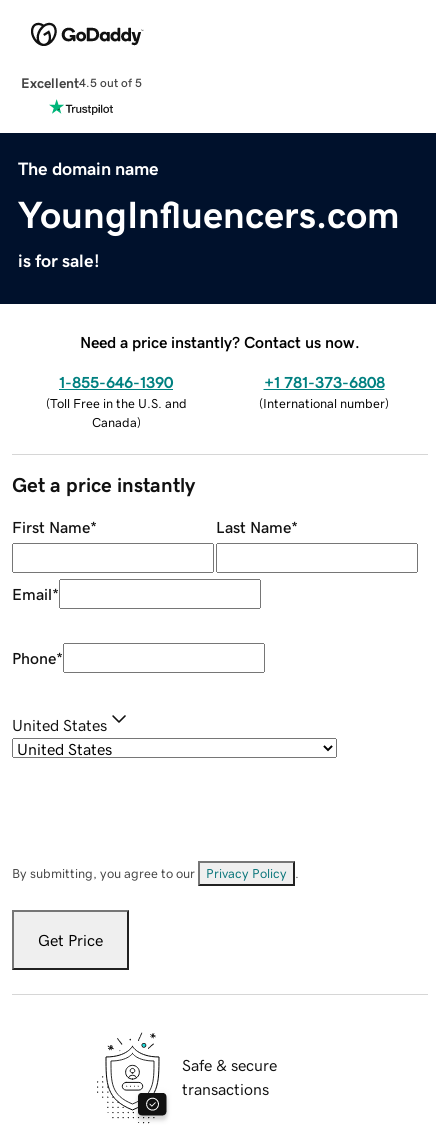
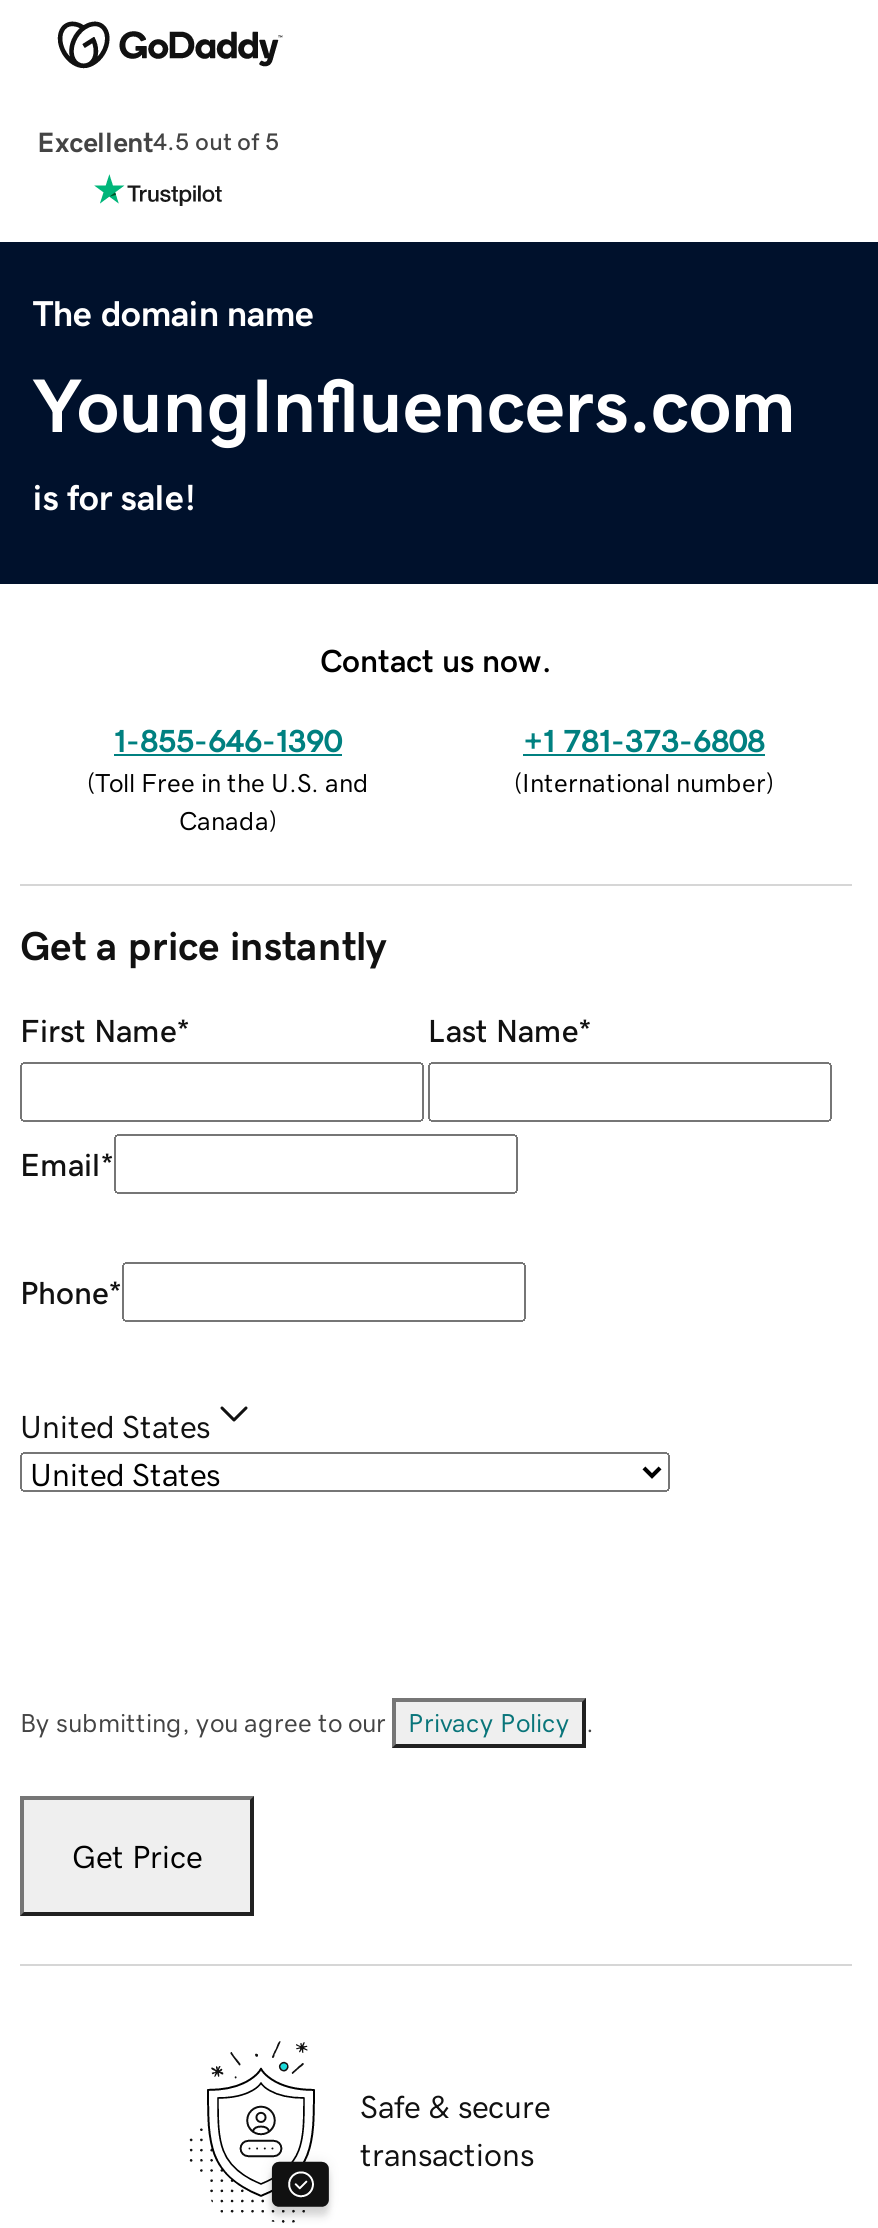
- Need a price instantly? Contact us now.
+ Contact us now.
